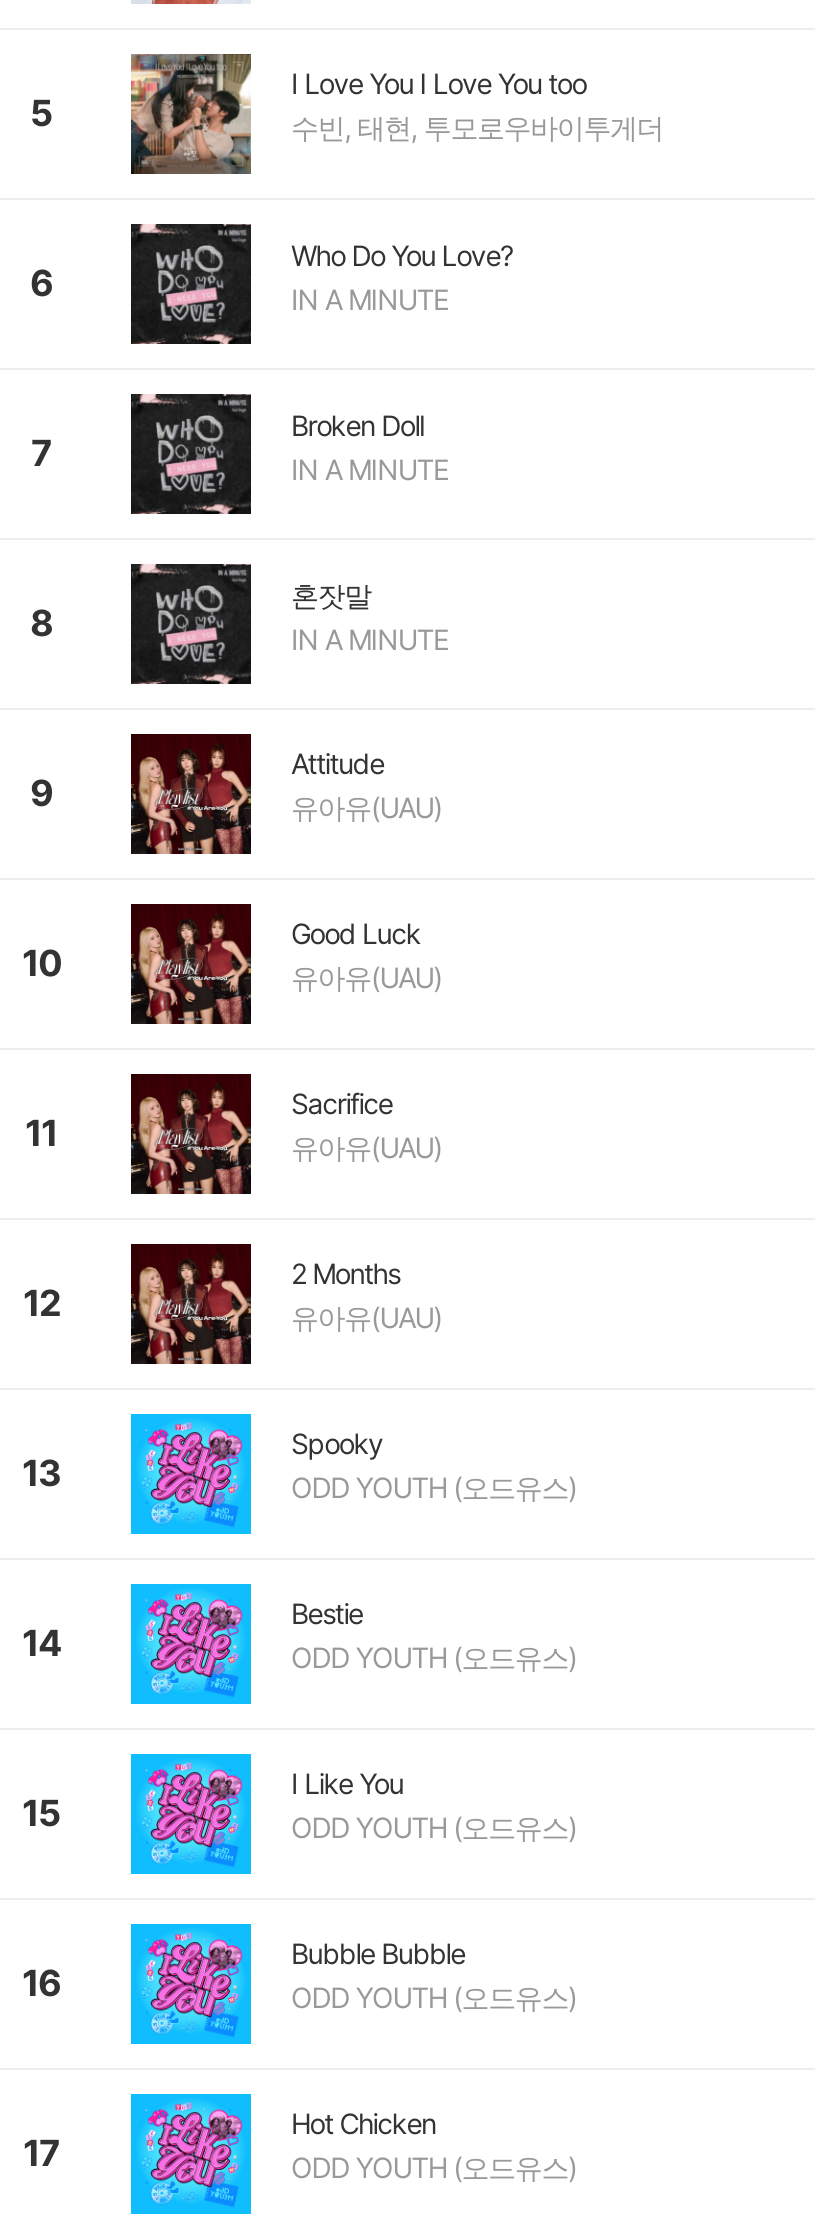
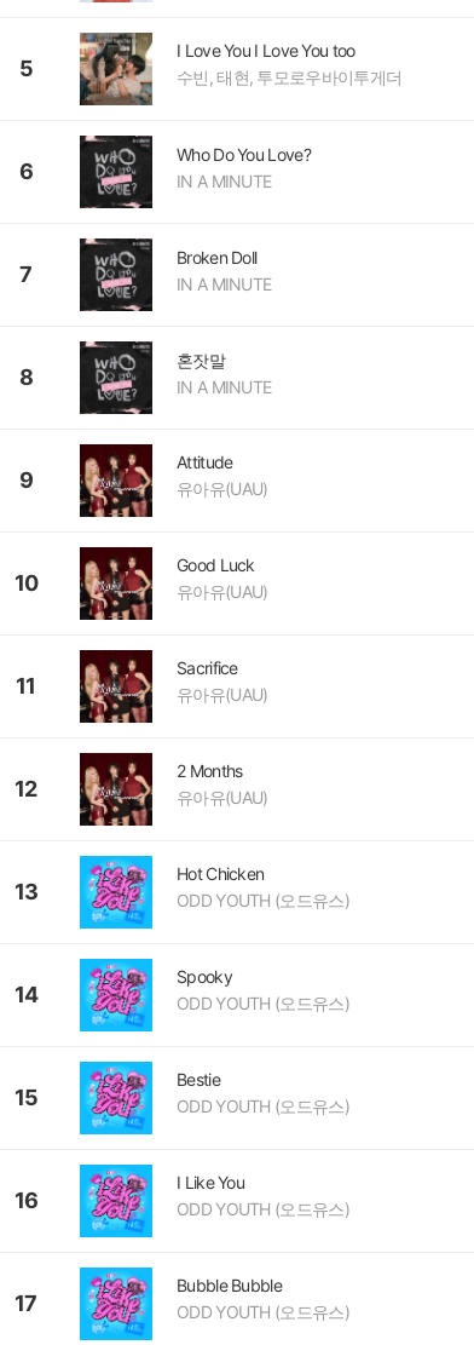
moved down: Spooky

moved down: Bestie

moved down: I Like You

moved down: Bubble Bubble

moved up: Hot Chicken
